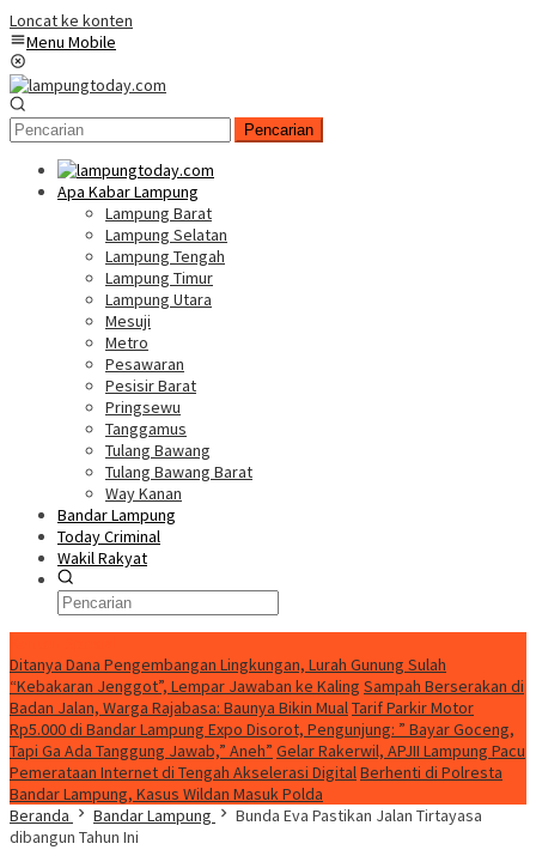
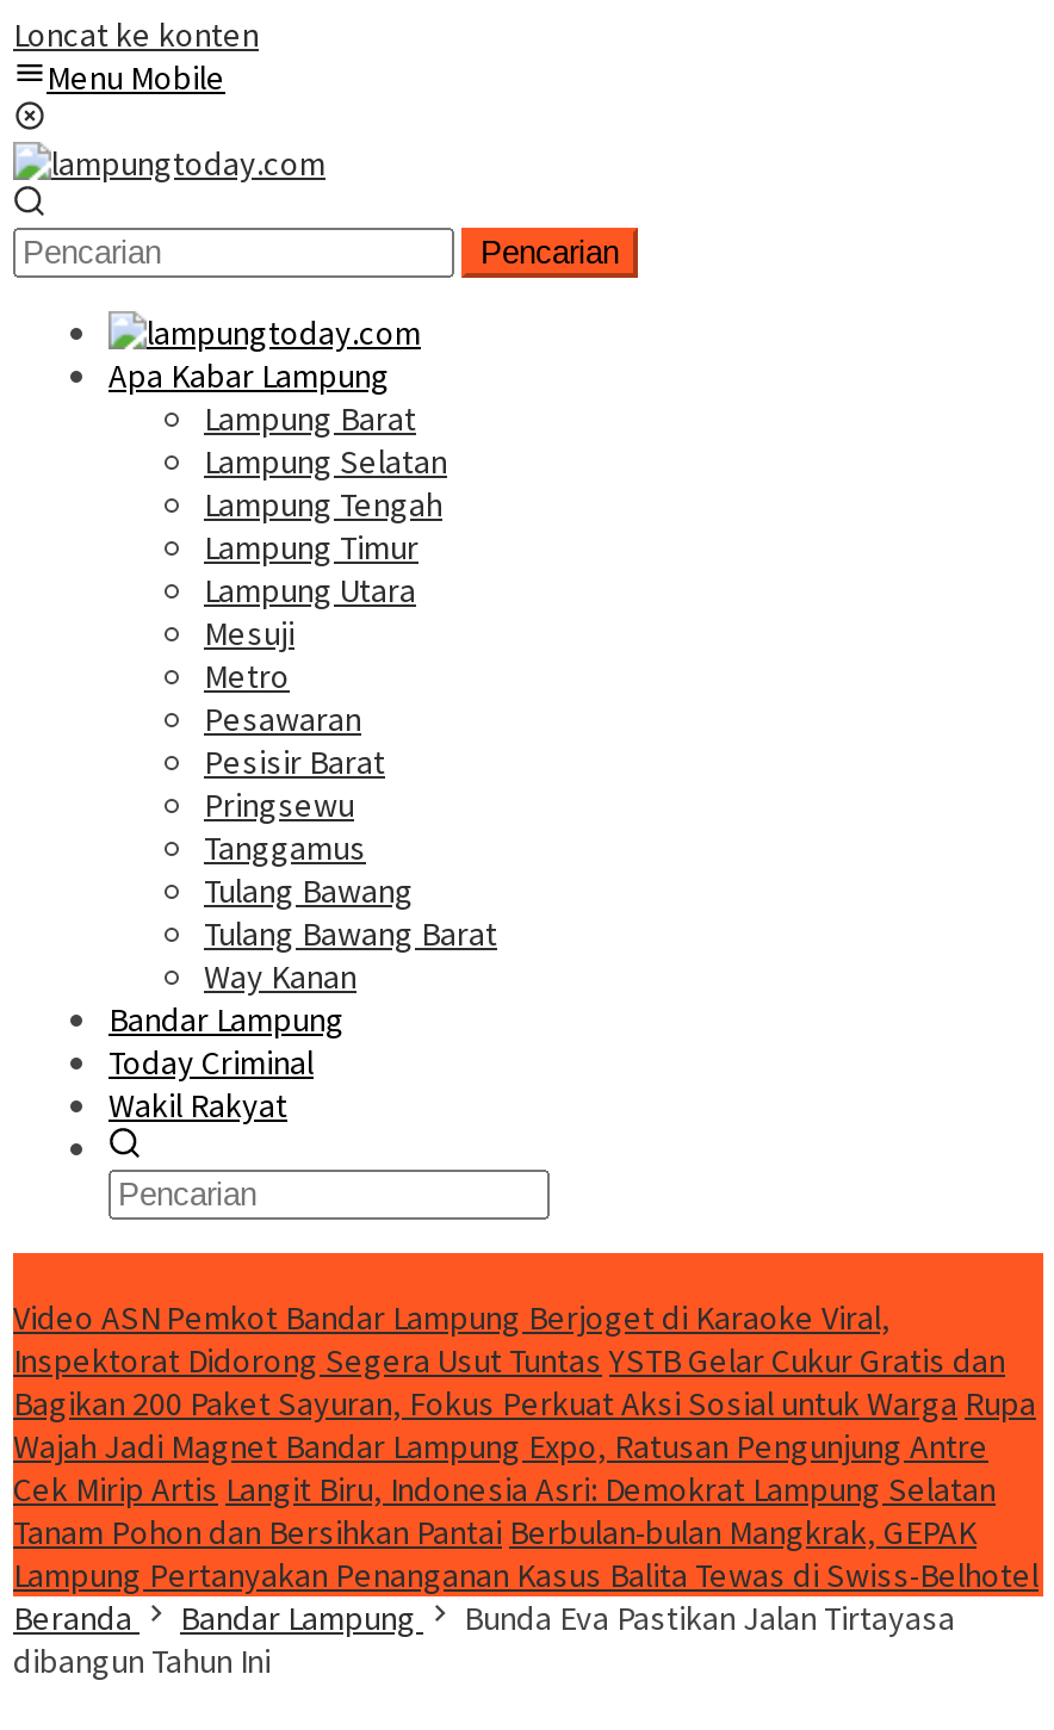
- Ditanya Dana Pengembangan Lingkungan, Lurah Gunung Sulah
- “Kebakaran Jenggot”, Lempar Jawaban ke Kaling Sampah Berserakan di
- Badan Jalan, Warga Rajabasa: Baunya Bikin Mual Tarif Parkir Motor
- Rp5.000 di Bandar Lampung Expo Disorot, Pengunjung: ” Bayar Goceng,
- Tapi Ga Ada Tanggung Jawab,” Aneh” Gelar Rakerwil, APJII Lampung Pacu
- Pemerataan Internet di Tengah Akselerasi Digital Berhenti di Polresta
- Bandar Lampung, Kasus Wildan Masuk Polda
+ Video ASN Pemkot Bandar Lampung Berjoget di Karaoke Viral,
+ Inspektorat Didorong Segera Usut Tuntas YSTB Gelar Cukur Gratis dan
+ Bagikan 200 Paket Sayuran, Fokus Perkuat Aksi Sosial untuk Warga Rupa
+ Wajah Jadi Magnet Bandar Lampung Expo, Ratusan Pengunjung Antre
+ Cek Mirip Artis Langit Biru, Indonesia Asri: Demokrat Lampung Selatan
+ Tanam Pohon dan Bersihkan Pantai Berbulan-bulan Mangkrak, GEPAK
+ Lampung Pertanyakan Penanganan Kasus Balita Tewas di Swiss-Belhotel
